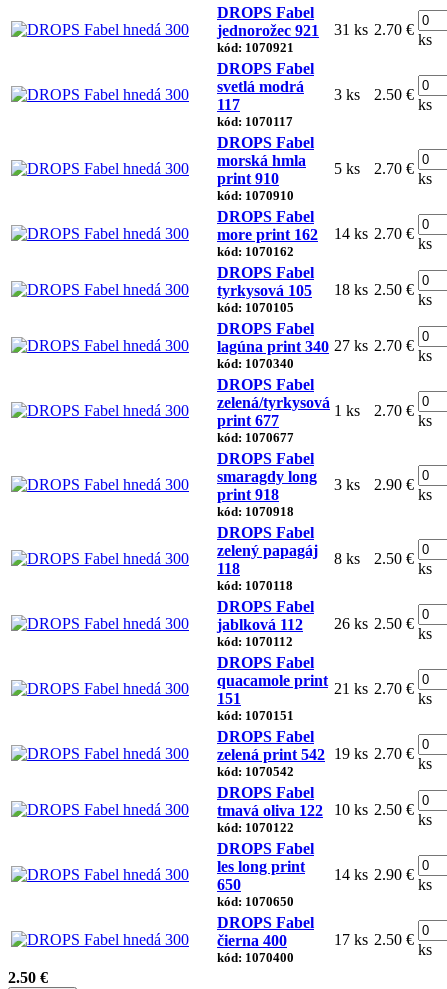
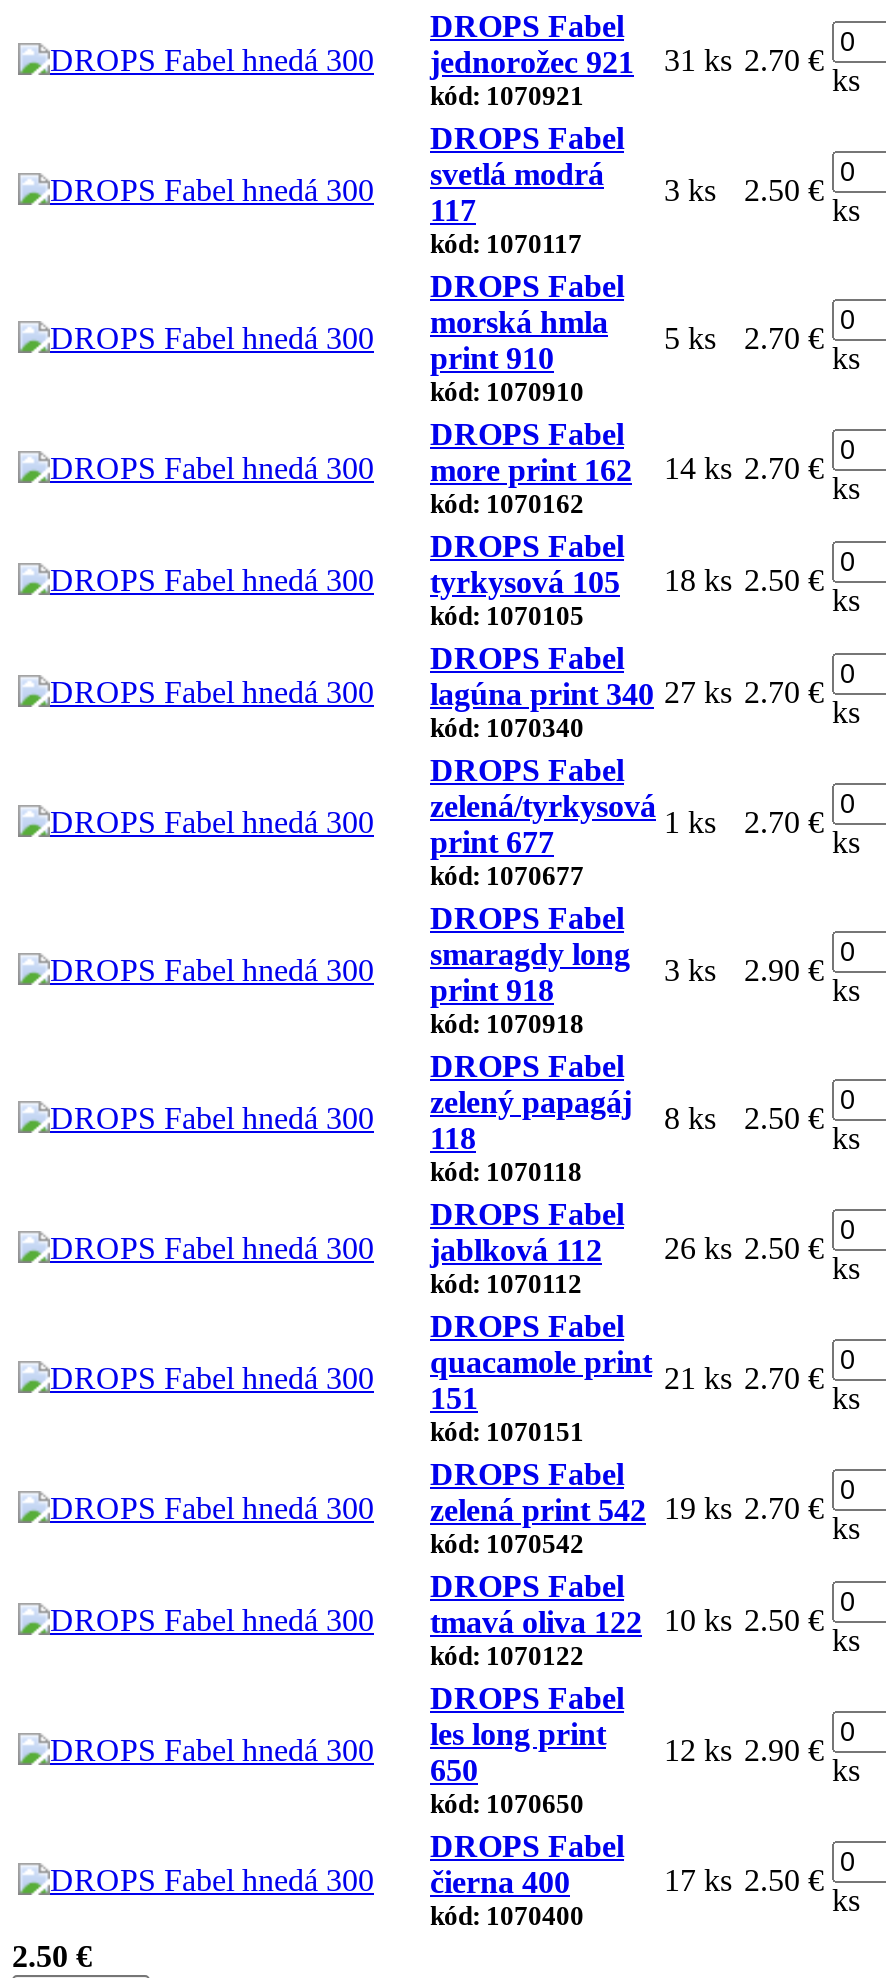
- les long print 14 ks 2.90 €
+ les long print 12 ks 2.90 €
